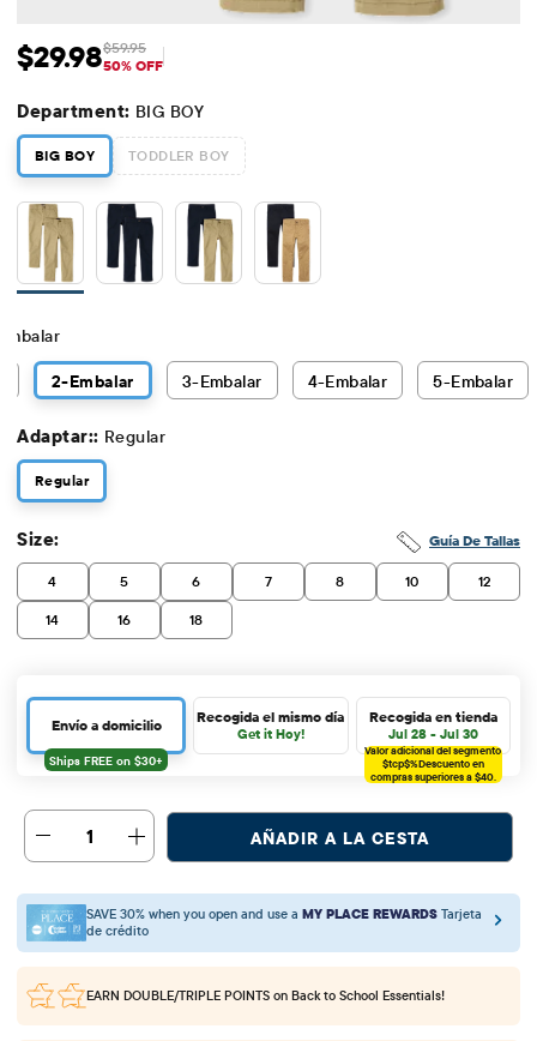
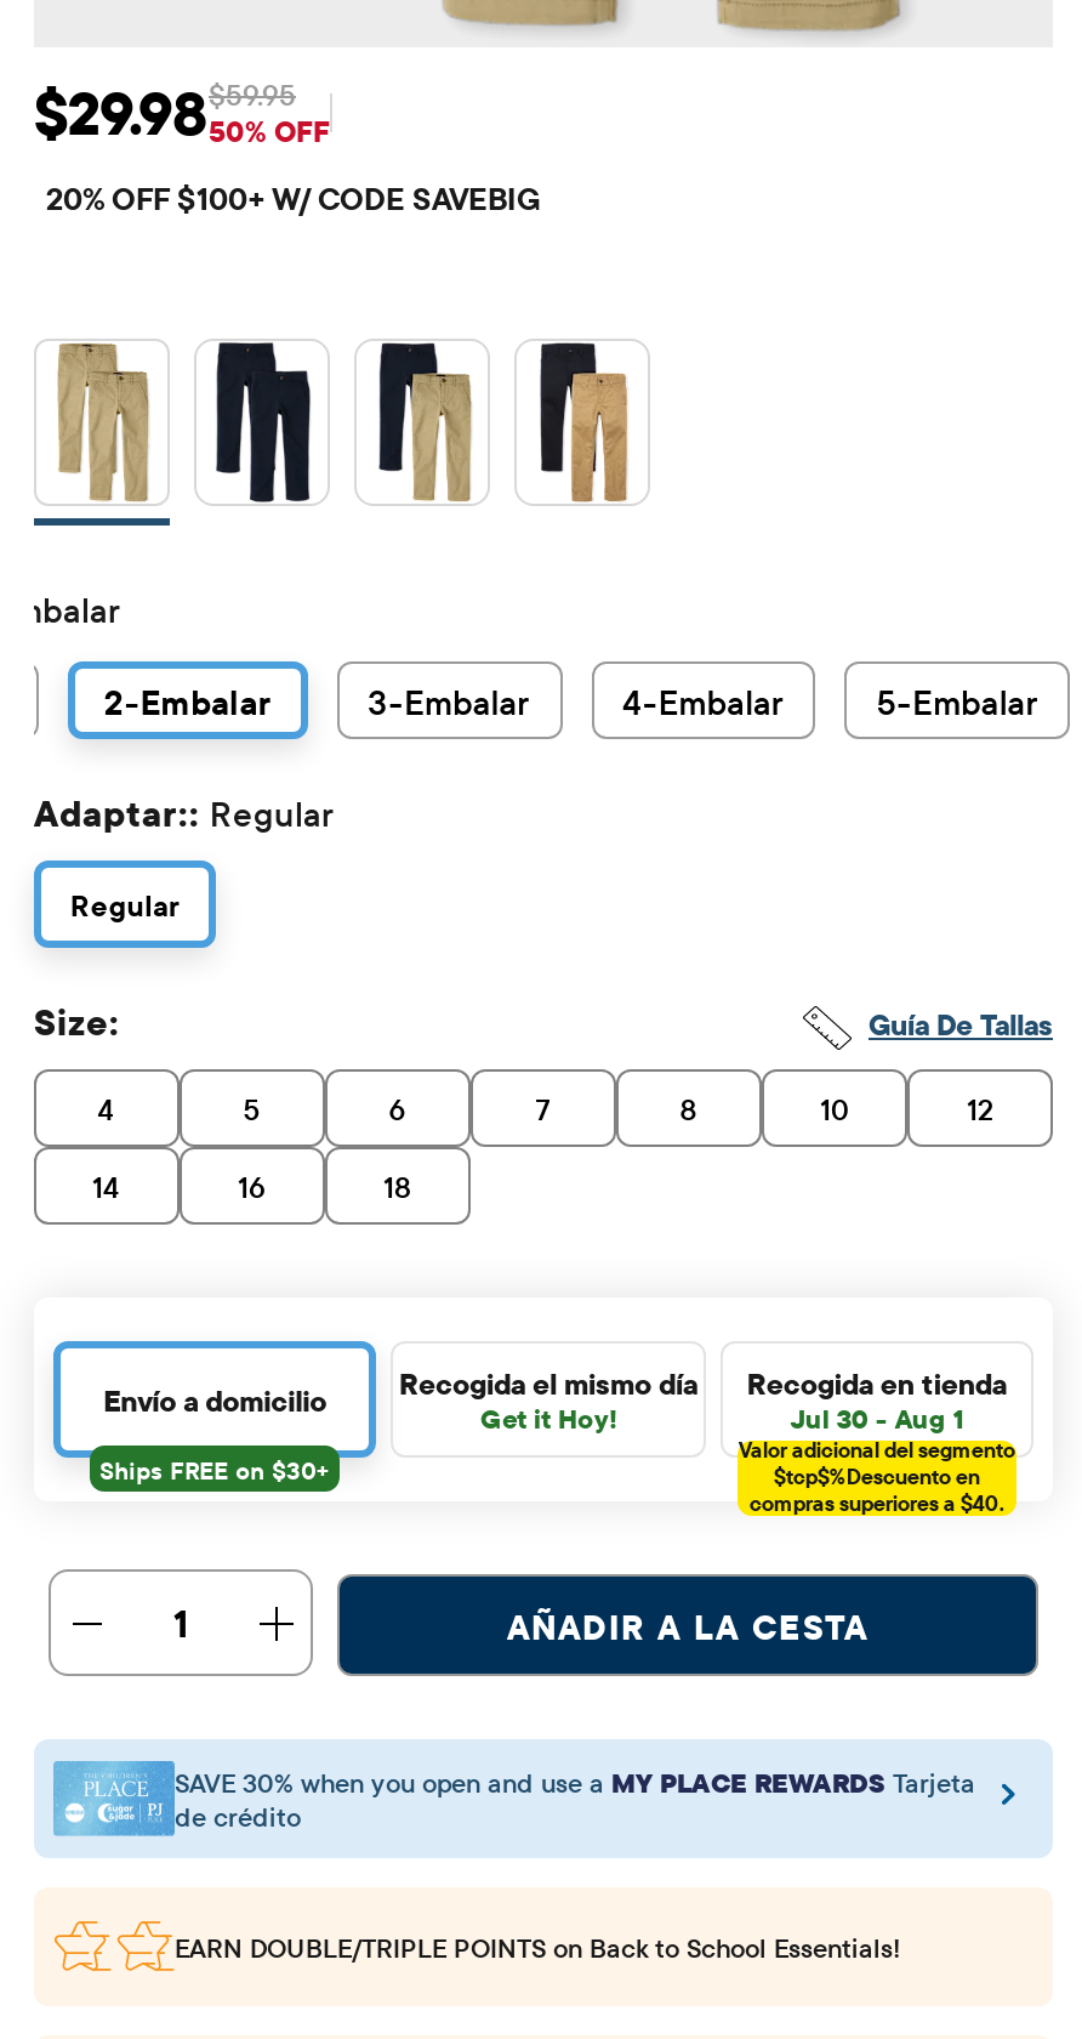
- Department: BIG BOY
- BIG BOY
- TODDLER BOY
+ 20% OFF $100+ W/ CODE SAVEBIG

- Jul 28 - Jul 30
+ Jul 30 - Aug 1
